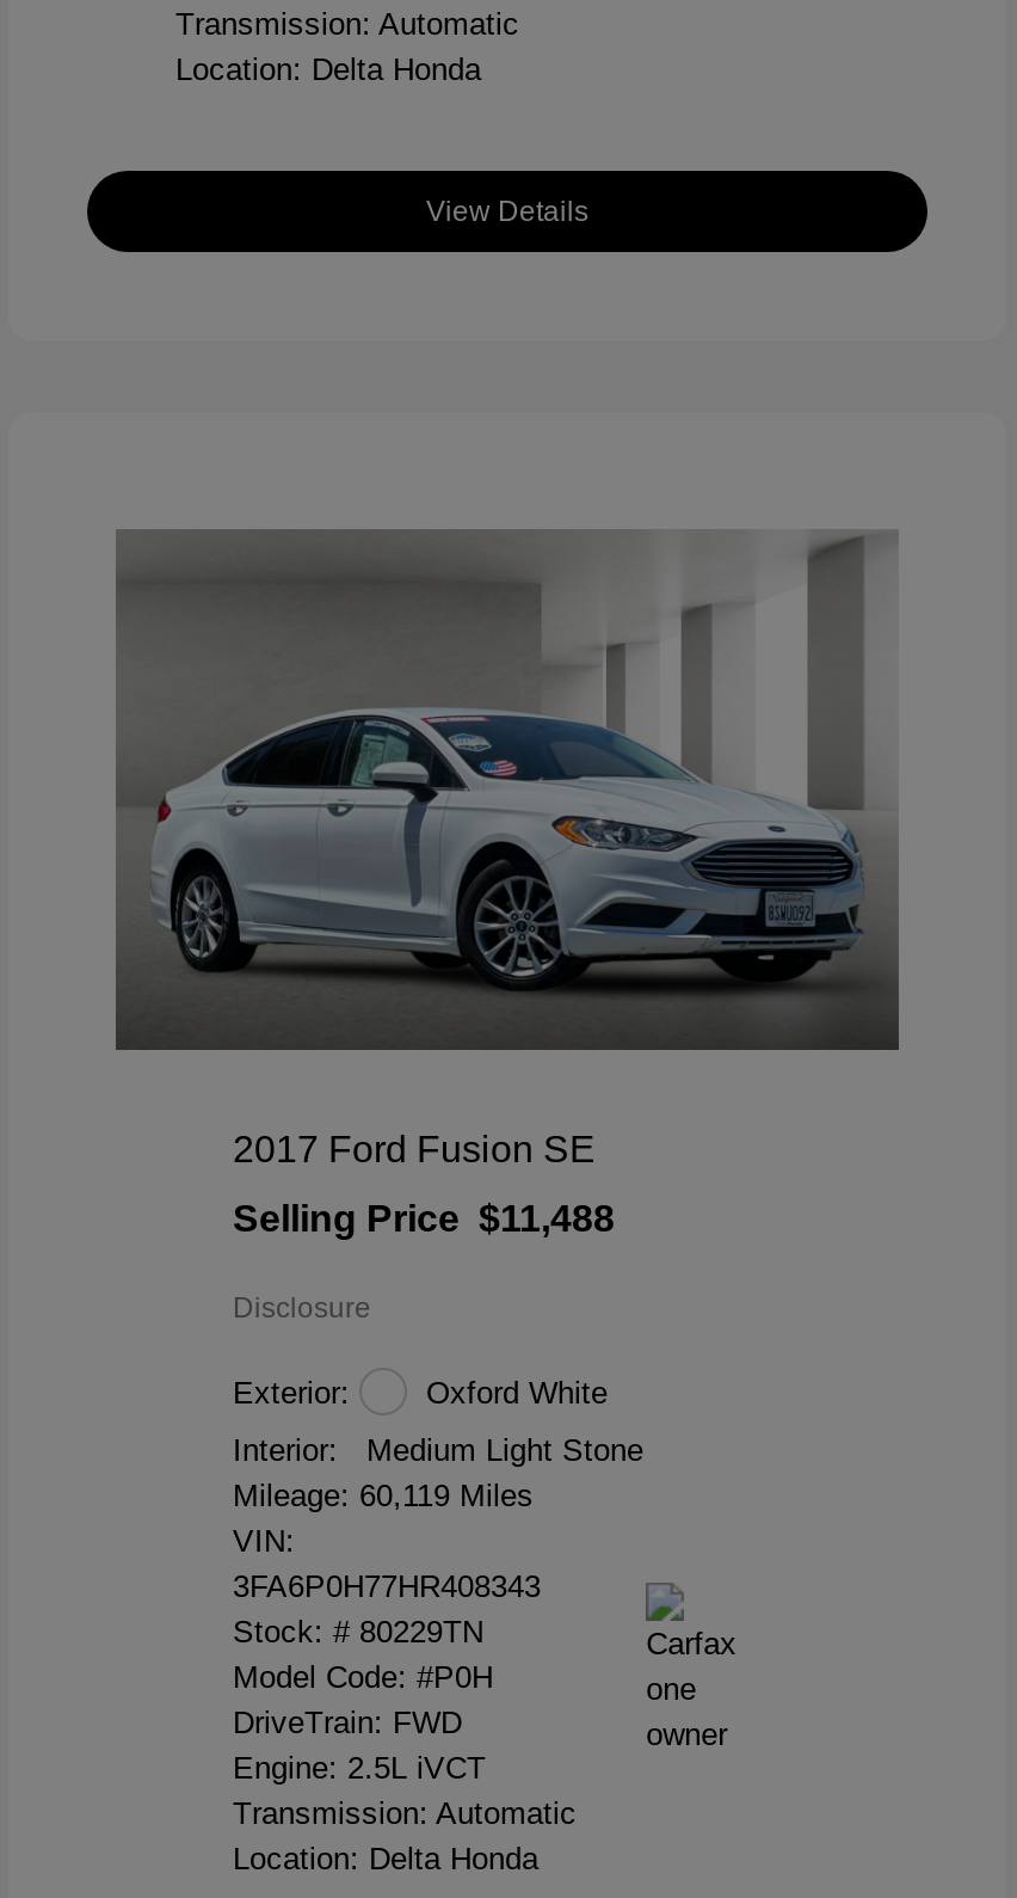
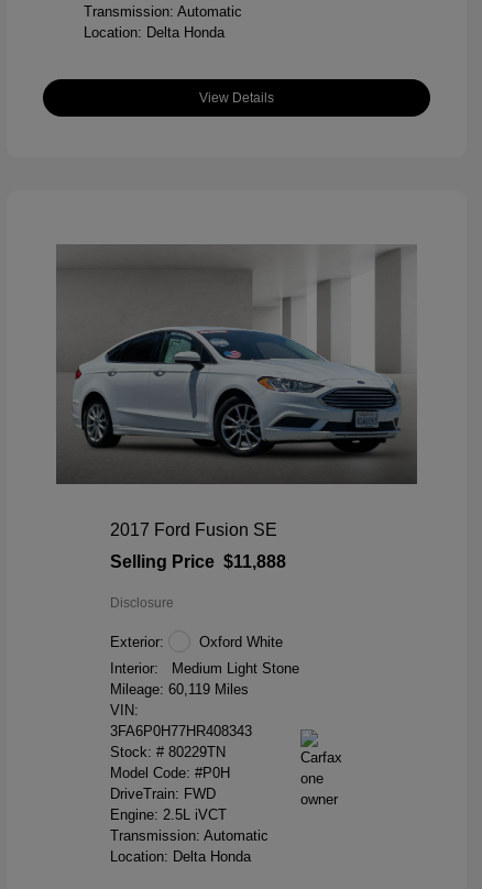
- Selling Price $11,488
+ Selling Price $11,888
